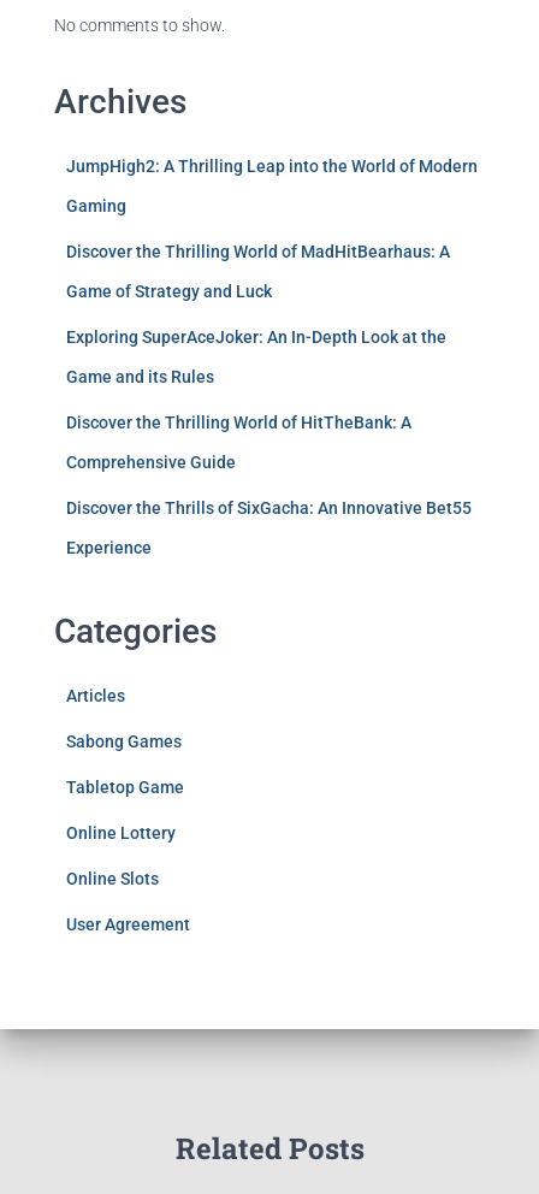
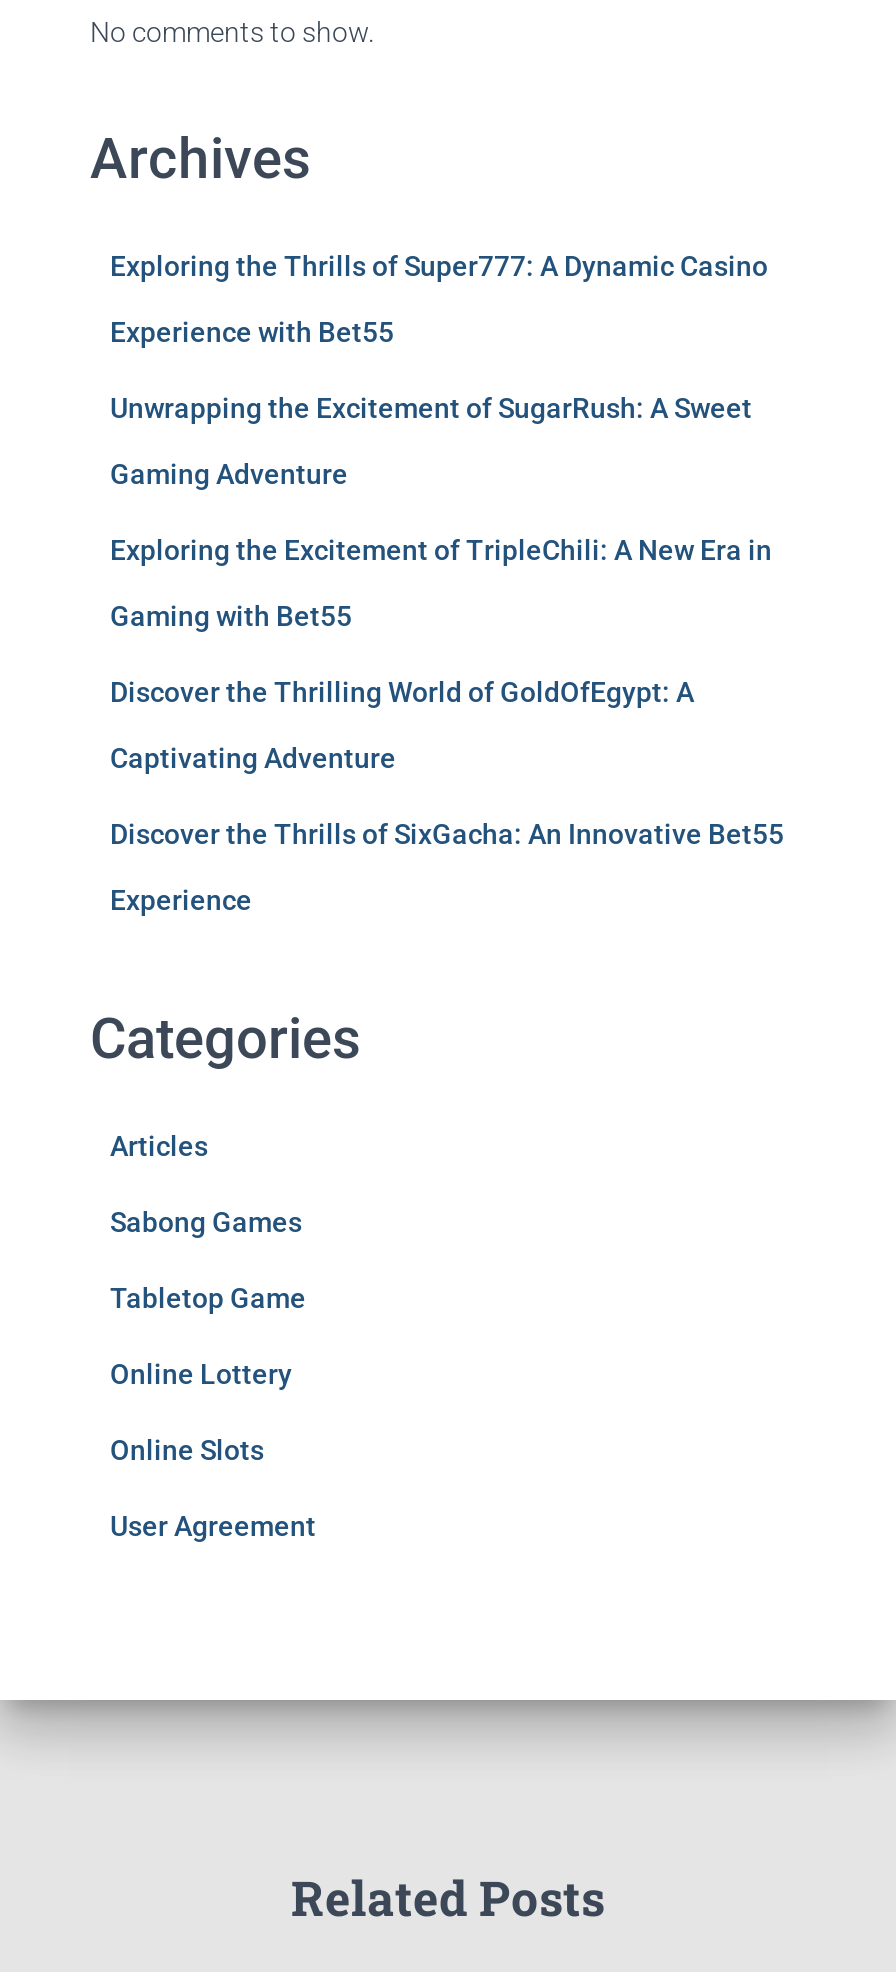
- JumpHigh2: A Thrilling Leap into the World of Modern
+ Exploring the Thrills of Super777: A Dynamic Casino

- Gaming
+ Experience with Bet55

- Discover the Thrilling World of MadHitBearhaus: A
+ Unwrapping the Excitement of SugarRush: A Sweet

- Game of Strategy and Luck
+ Gaming Adventure

- Exploring SuperAceJoker: An In-Depth Look at the
+ Exploring the Excitement of TripleChili: A New Era in

- Game and its Rules
+ Gaming with Bet55

- Discover the Thrilling World of HitTheBank: A
+ Discover the Thrilling World of GoldOfEgypt: A

- Comprehensive Guide
+ Captivating Adventure
